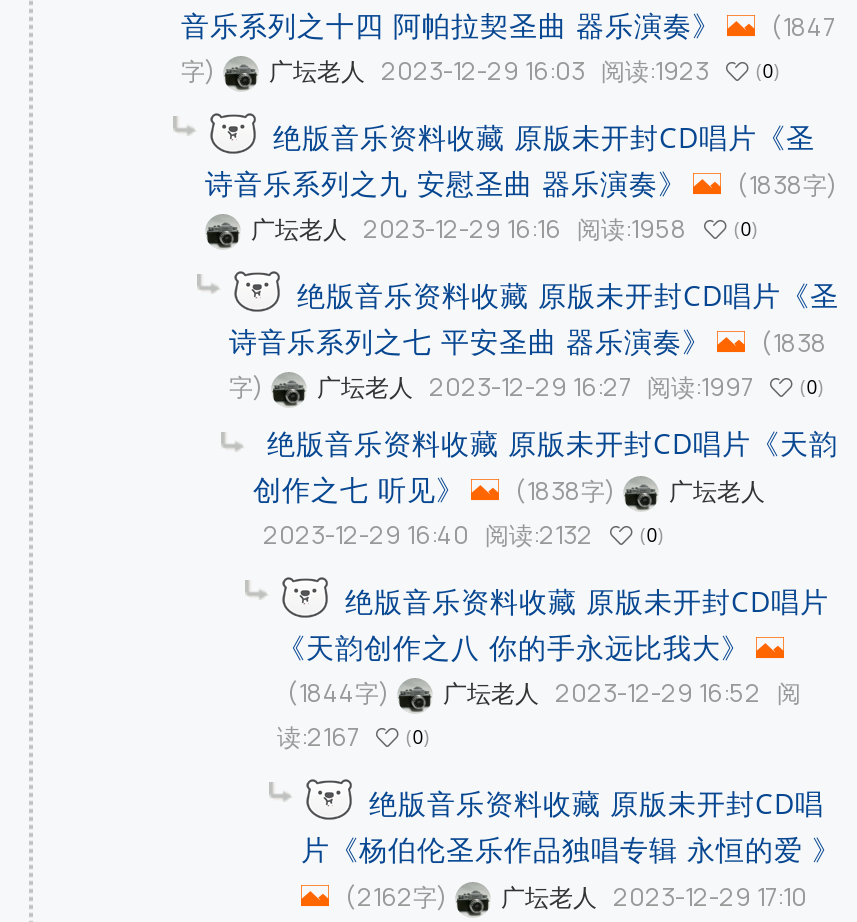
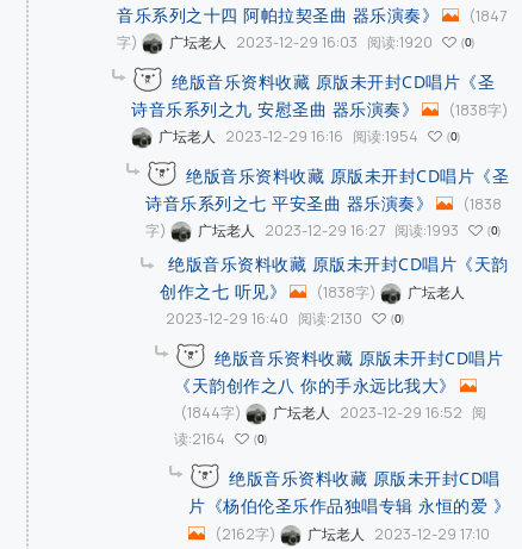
- 广坛老人 2023-12-29 16:03 阅读:1923
+ 广坛老人 2023-12-29 16:03 阅读:1920

- 广坛老人 2023-12-29 16:16 阅读:1958
+ 广坛老人 2023-12-29 16:16 阅读:1954

- 广坛老人 2023-12-29 16:27 阅读:1997
+ 广坛老人 2023-12-29 16:27 阅读:1993

- 2023-12-29 16:40 阅读:2132 0
+ 2023-12-29 16:40 阅读:2130 0

- 读:2167 0
+ 读:2164 0
